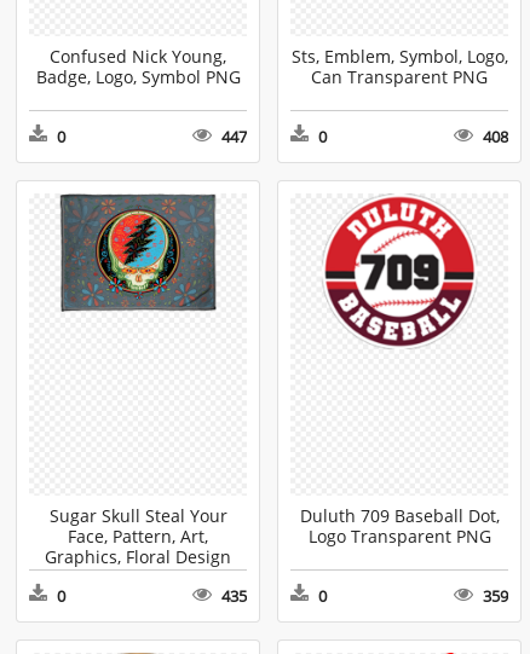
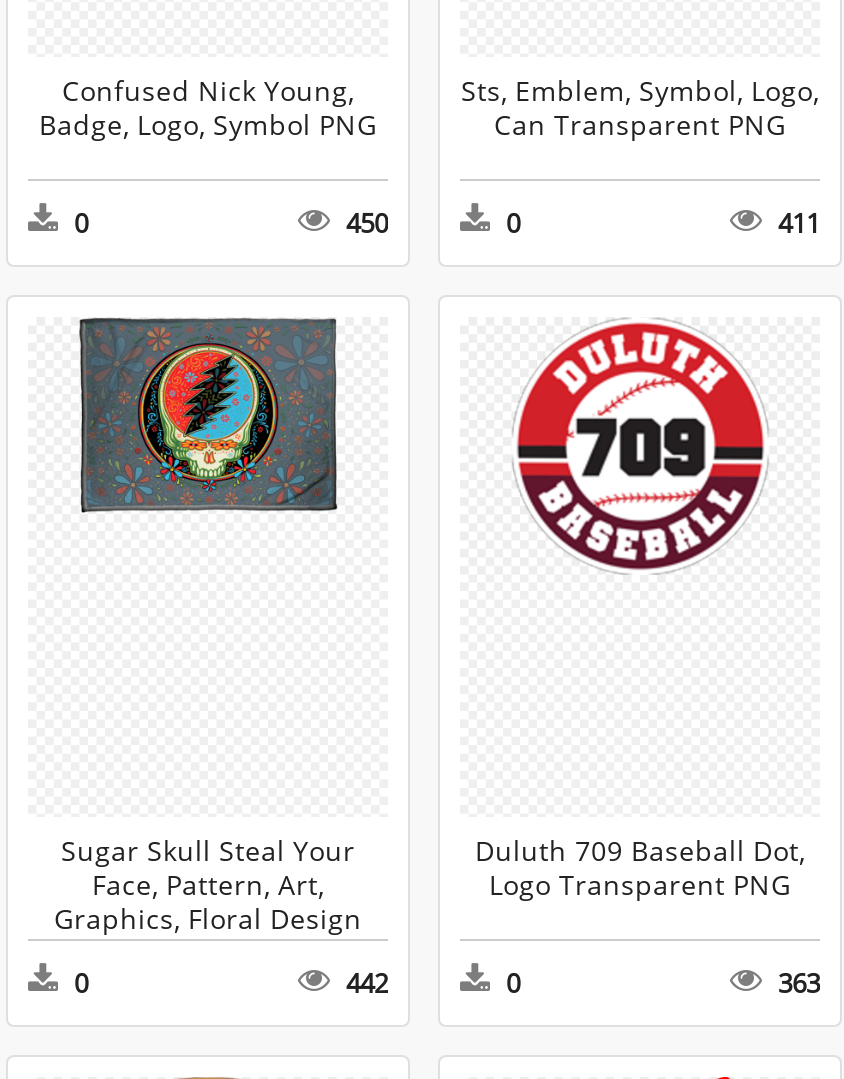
- 447
+ 450

- 408
+ 411

- 435
+ 442

- 359
+ 363
